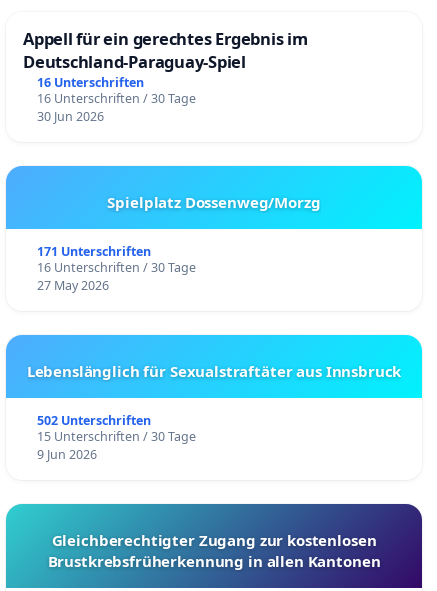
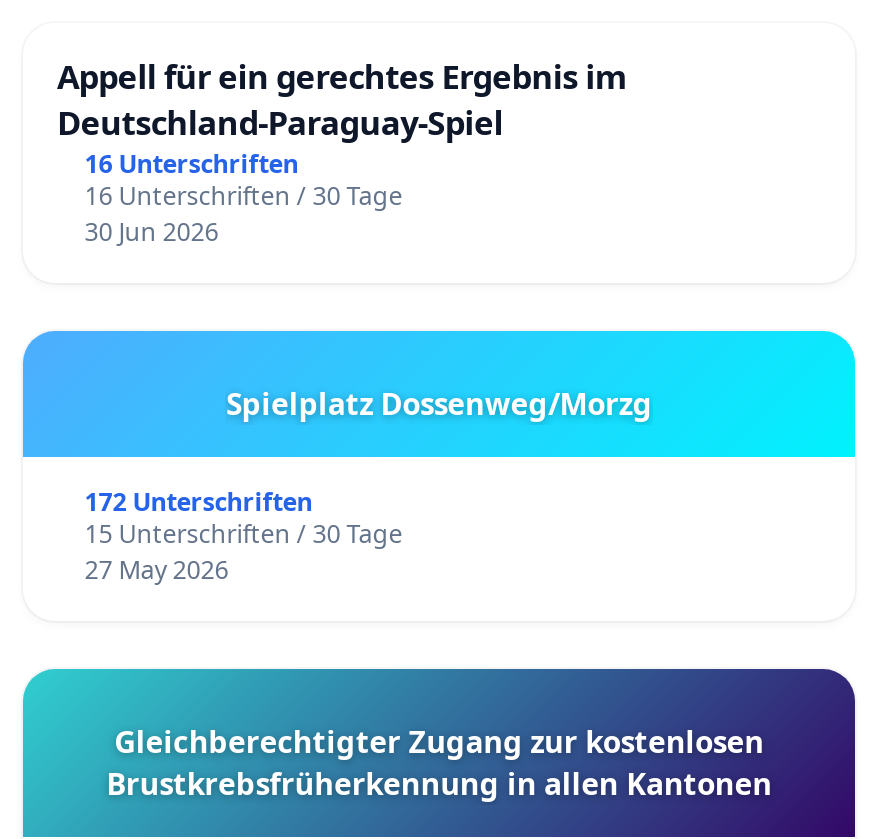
- 171 Unterschriften
+ 172 Unterschriften

- 16 Unterschriften / 30 Tage

- Lebenslänglich für Sexualstraftäter aus Innsbruck
- 502 Unterschriften
- 9 Jun 2026

moved up: 15 Unterschriften / 30 Tage
